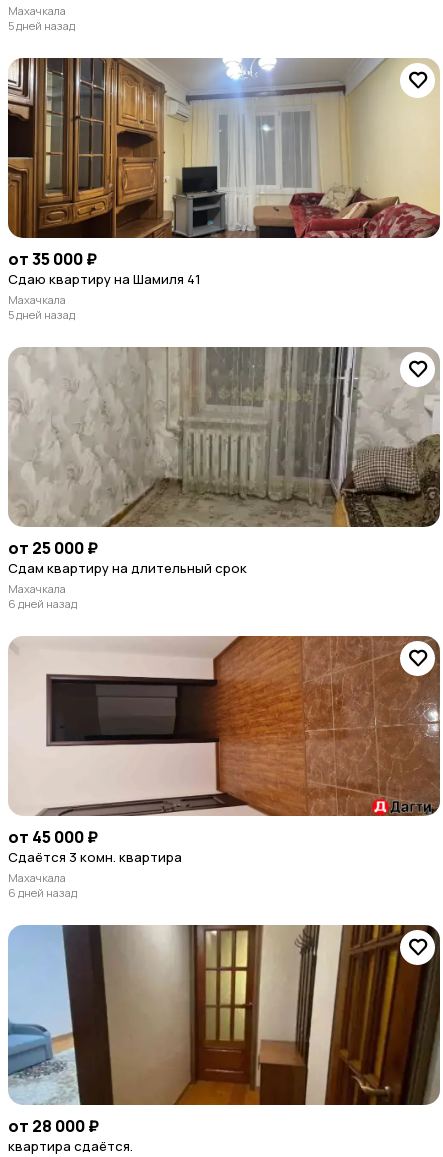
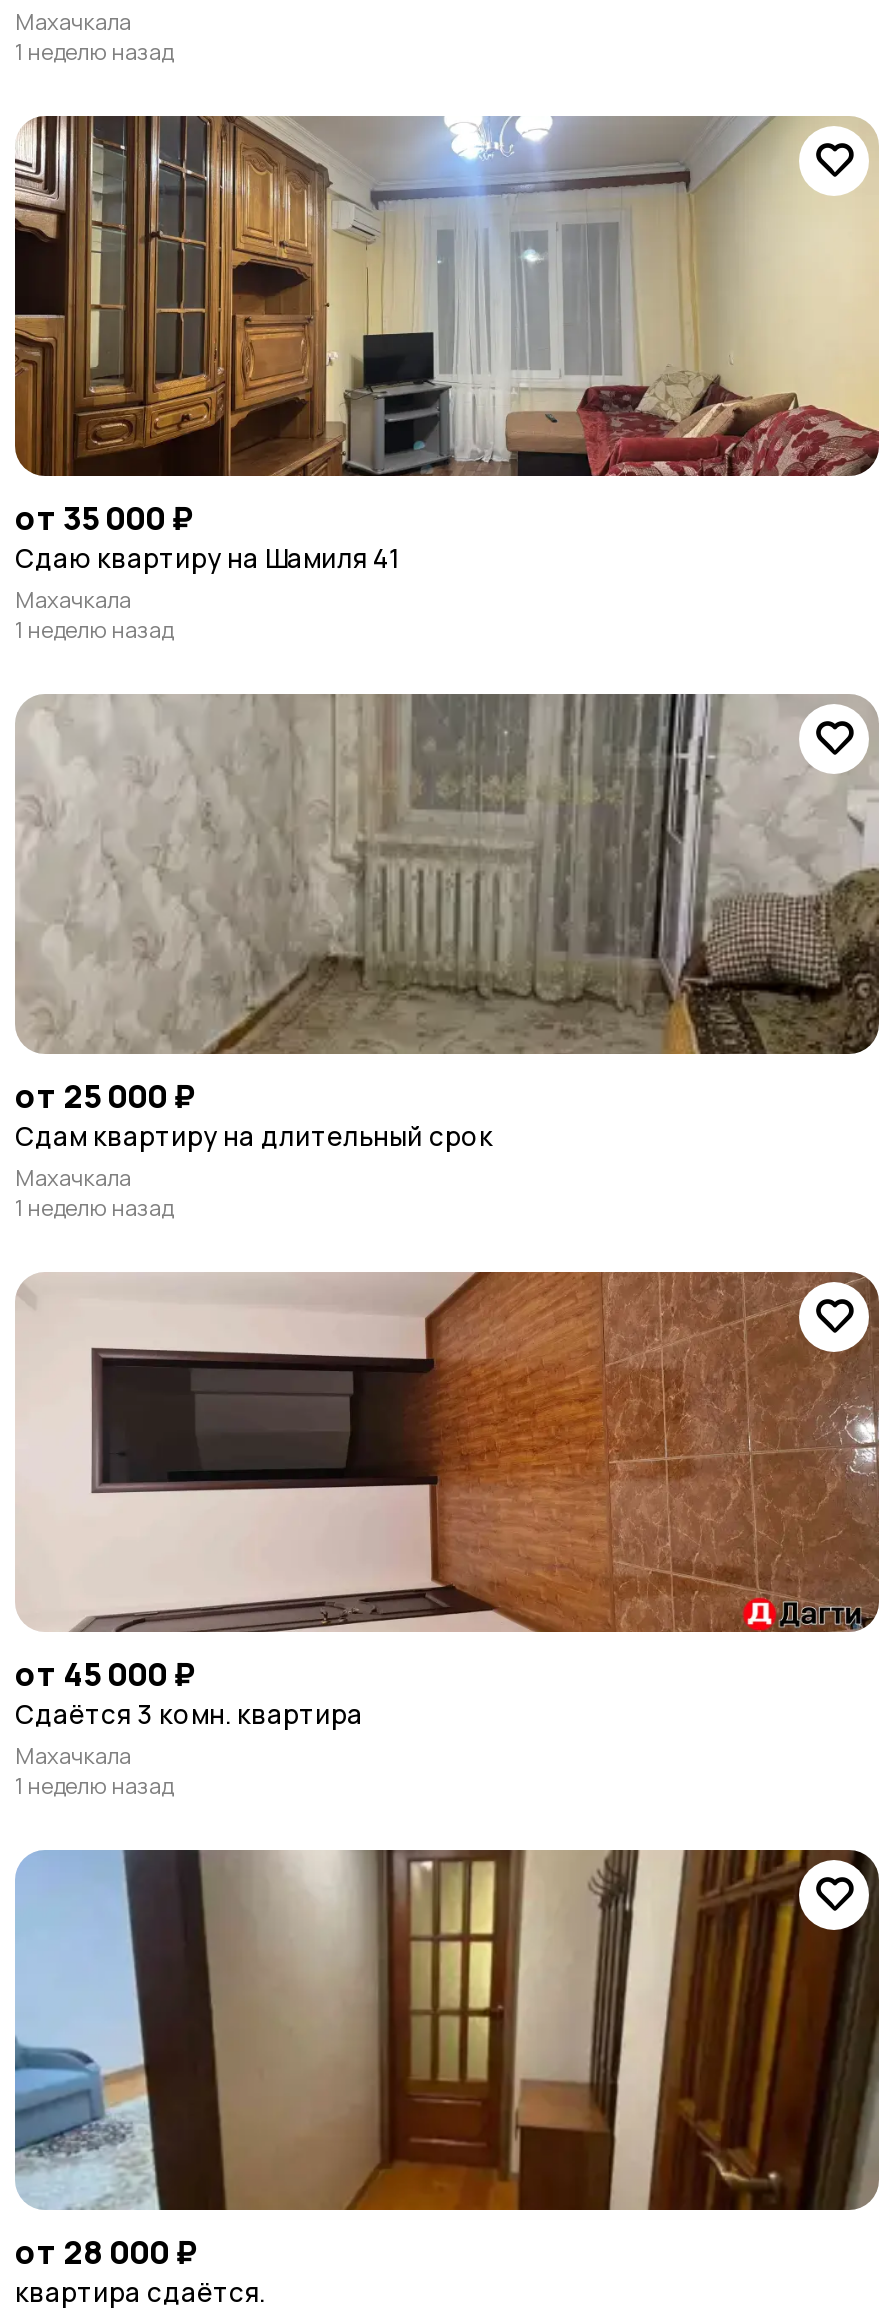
- 5 дней назад
+ 1 неделю назад

- 5 дней назад
+ 1 неделю назад

- 6 дней назад
+ 1 неделю назад

- 6 дней назад
+ 1 неделю назад
